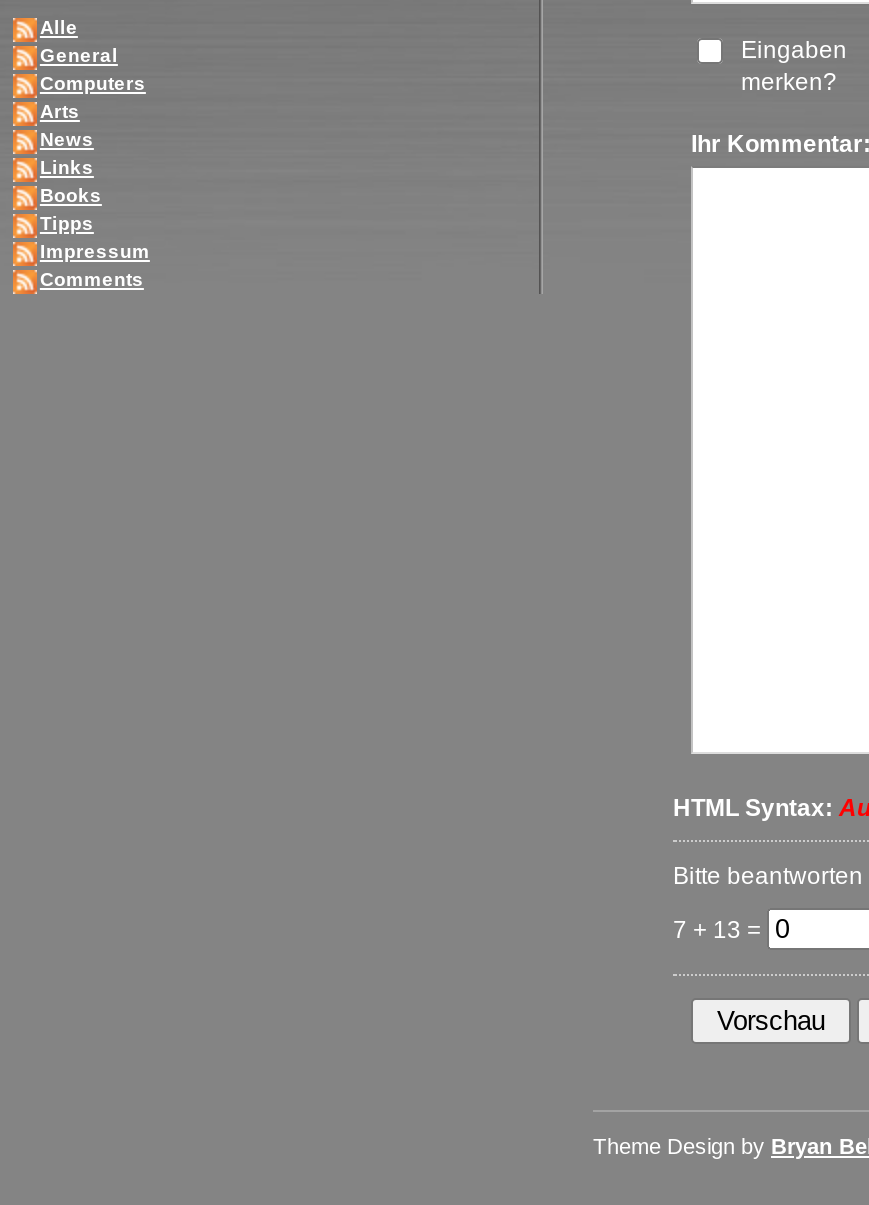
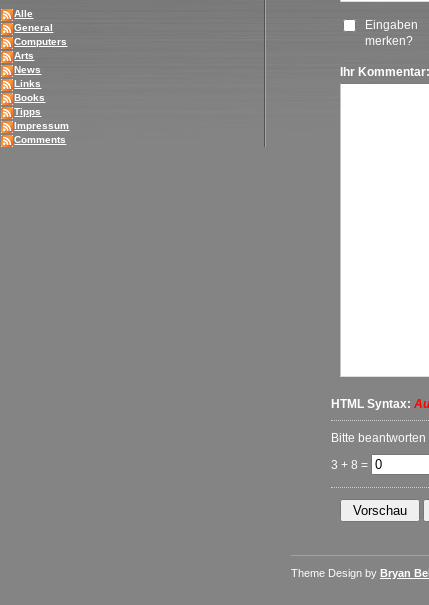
- 7 + 13 =
+ 3 + 8 =
